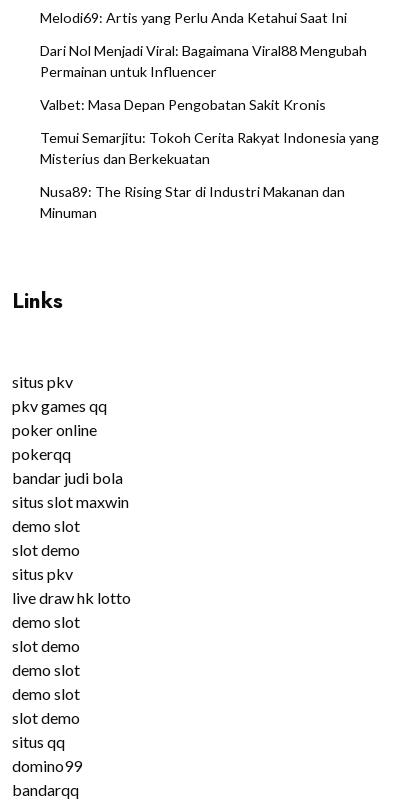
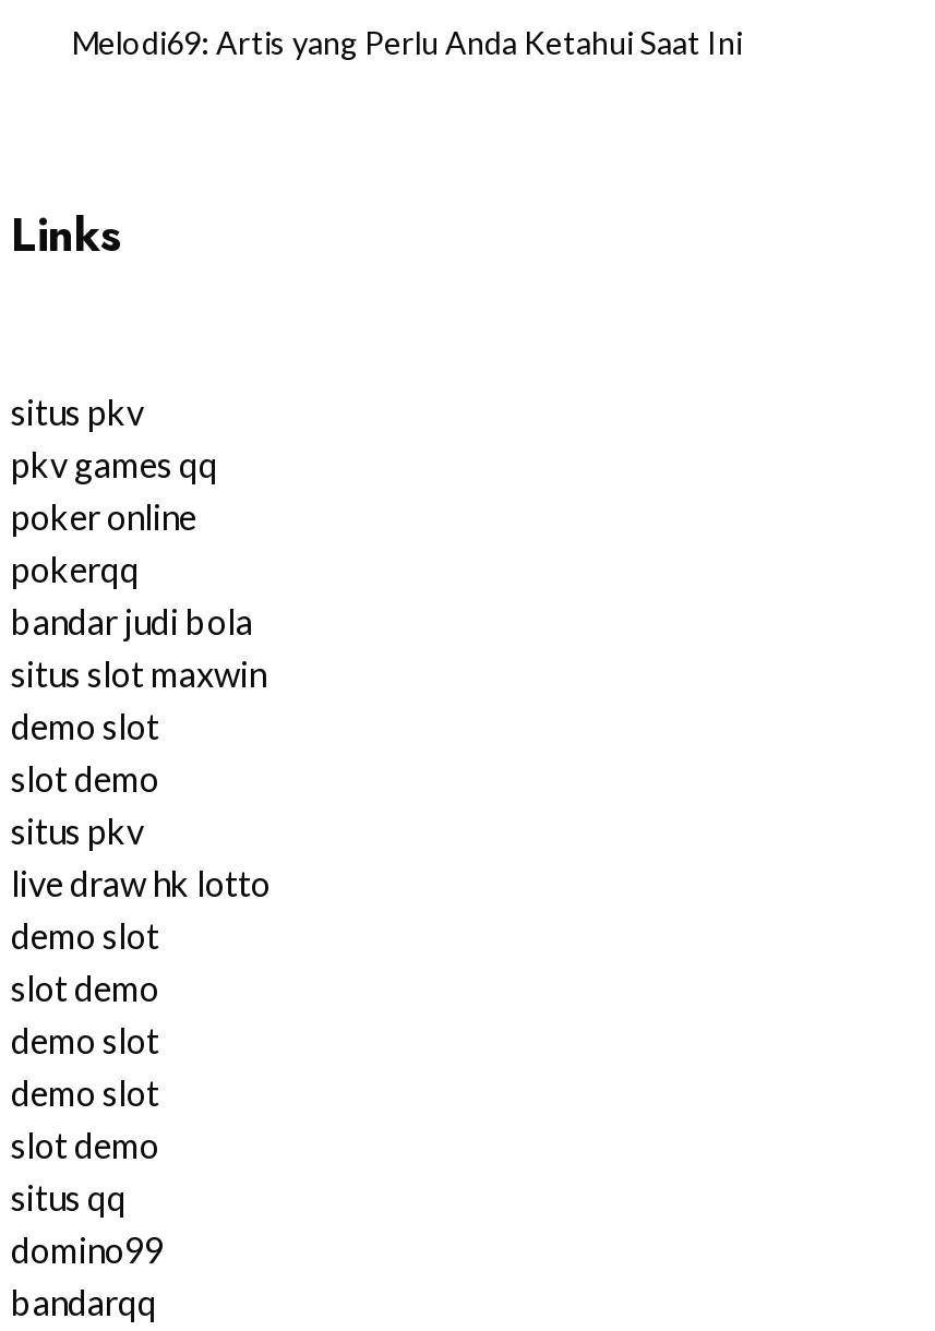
- Dari Nol Menjadi Viral: Bagaimana Viral88 Mengubah
- Permainan untuk Influencer
- Valbet: Masa Depan Pengobatan Sakit Kronis
- Temui Semarjitu: Tokoh Cerita Rakyat Indonesia yang
- Misterius dan Berkekuatan
- Nusa89: The Rising Star di Industri Makanan dan
- Minuman
